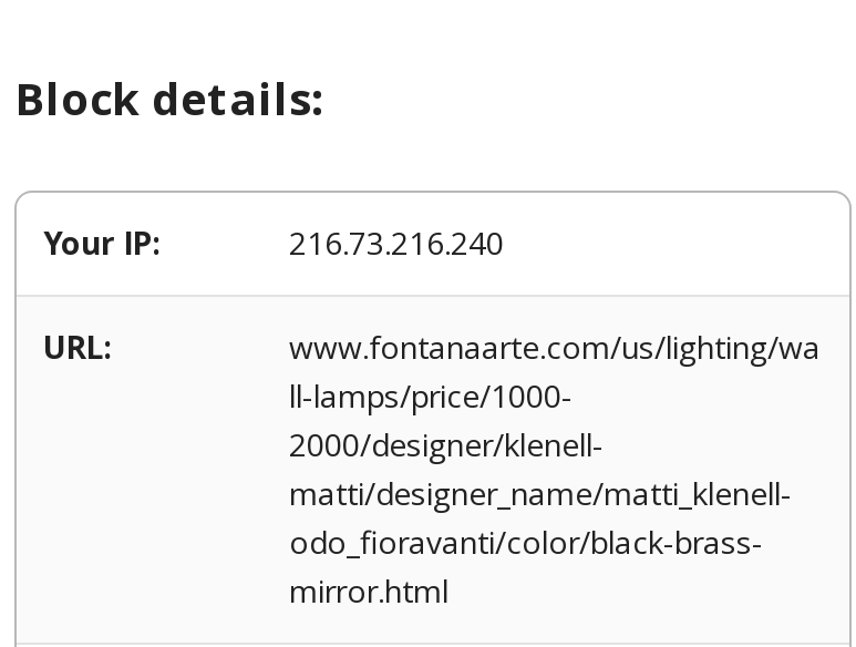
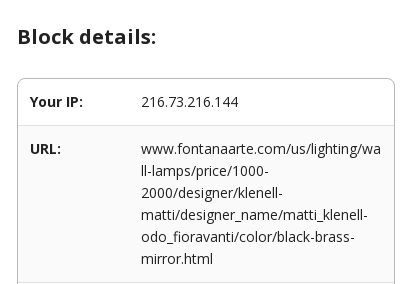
- 216.73.216.240
+ 216.73.216.144
